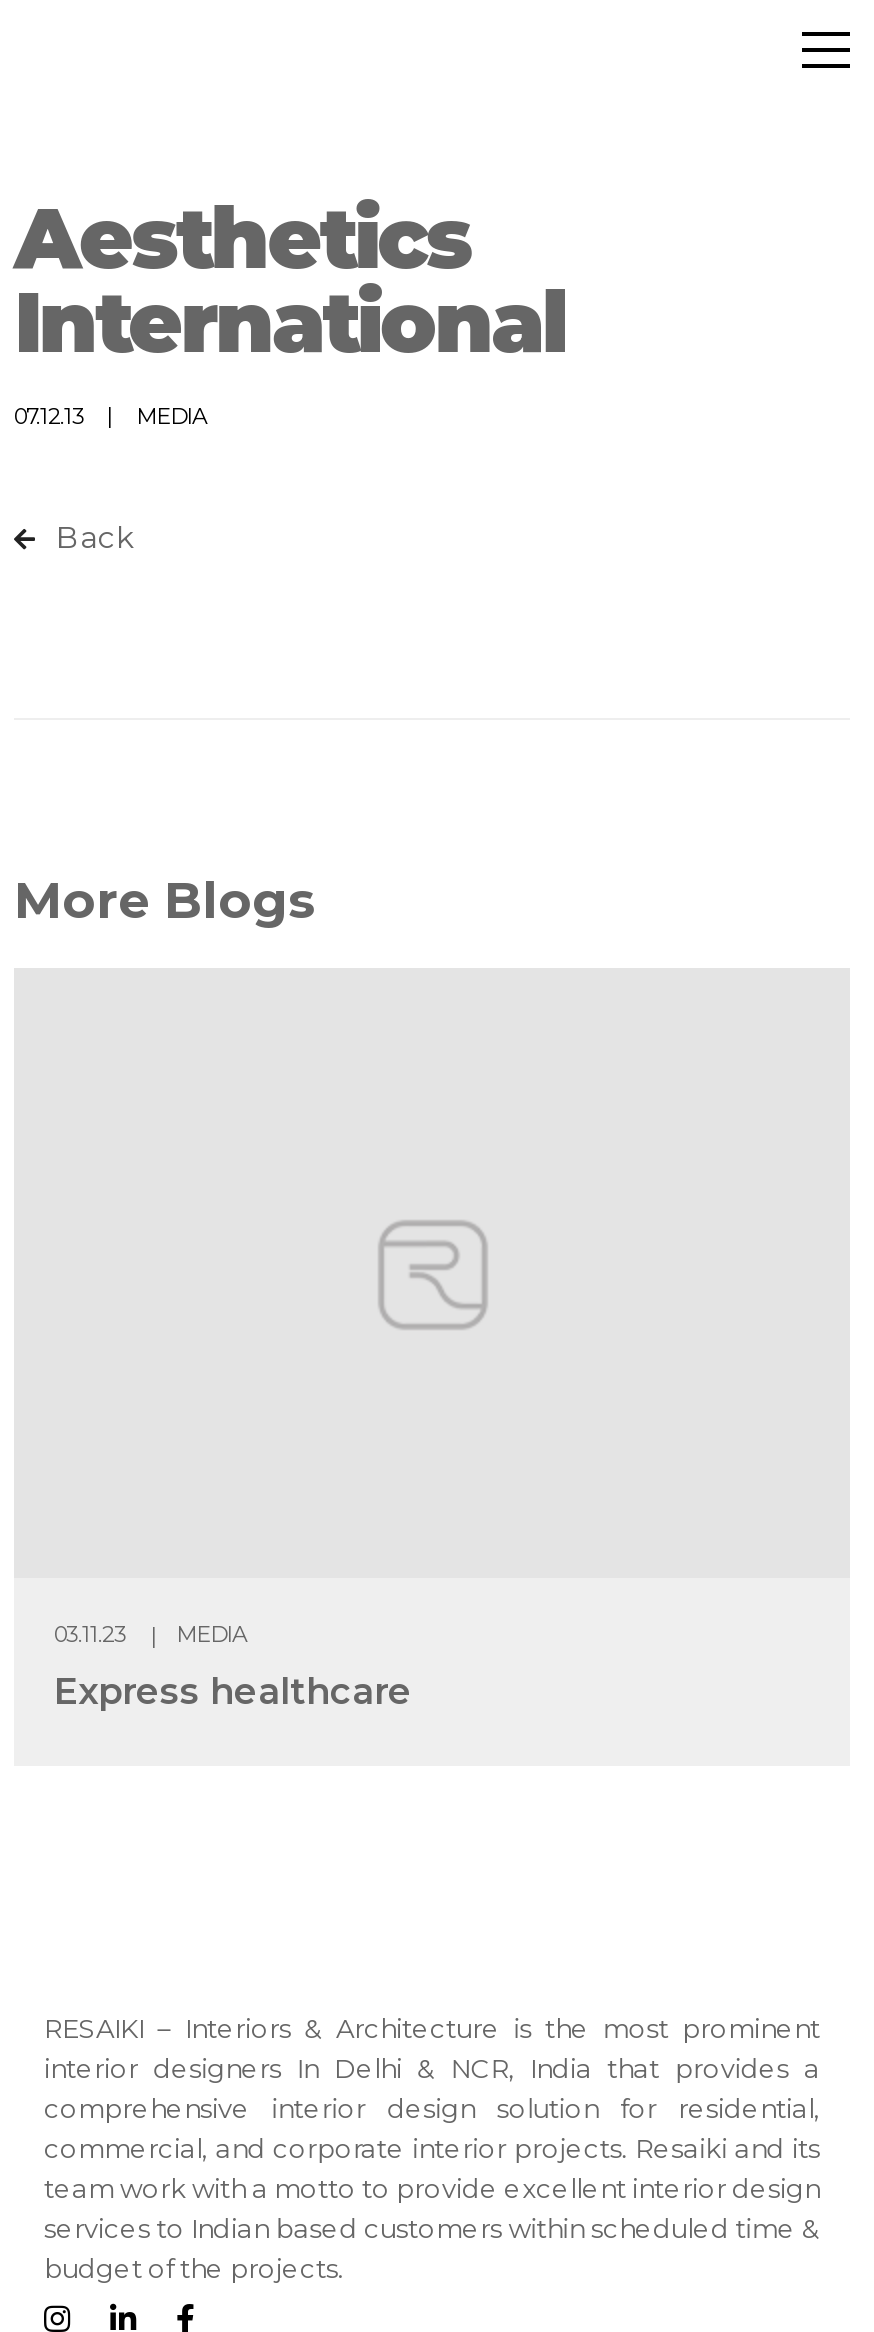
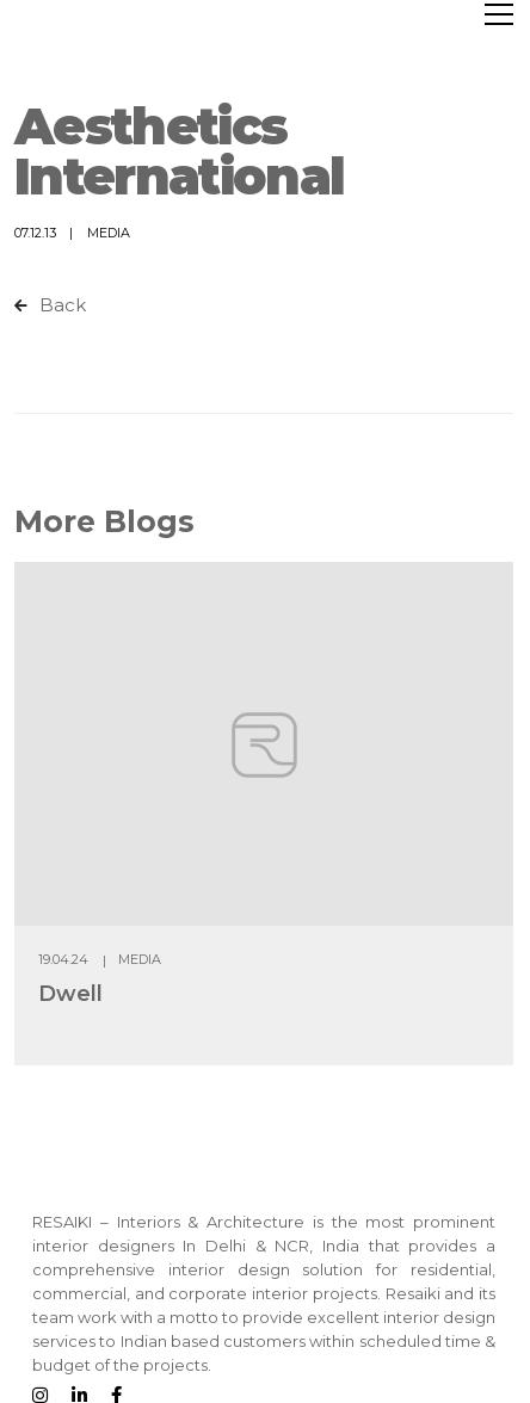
- 03.11.23 MEDIA
+ 19.04.24 MEDIA

- Express healthcare
+ Dwell
